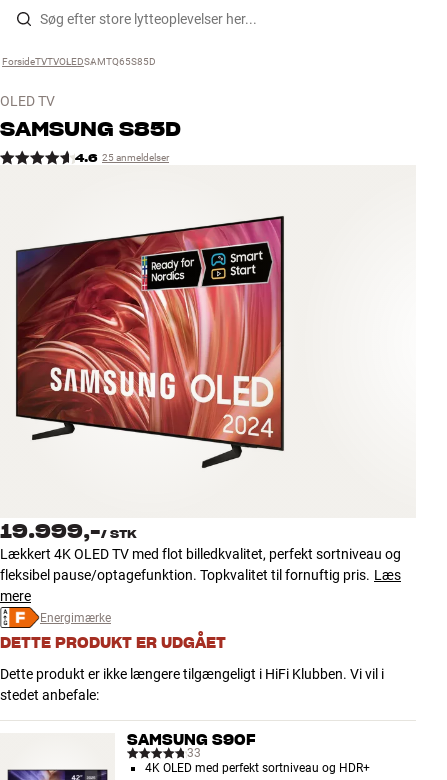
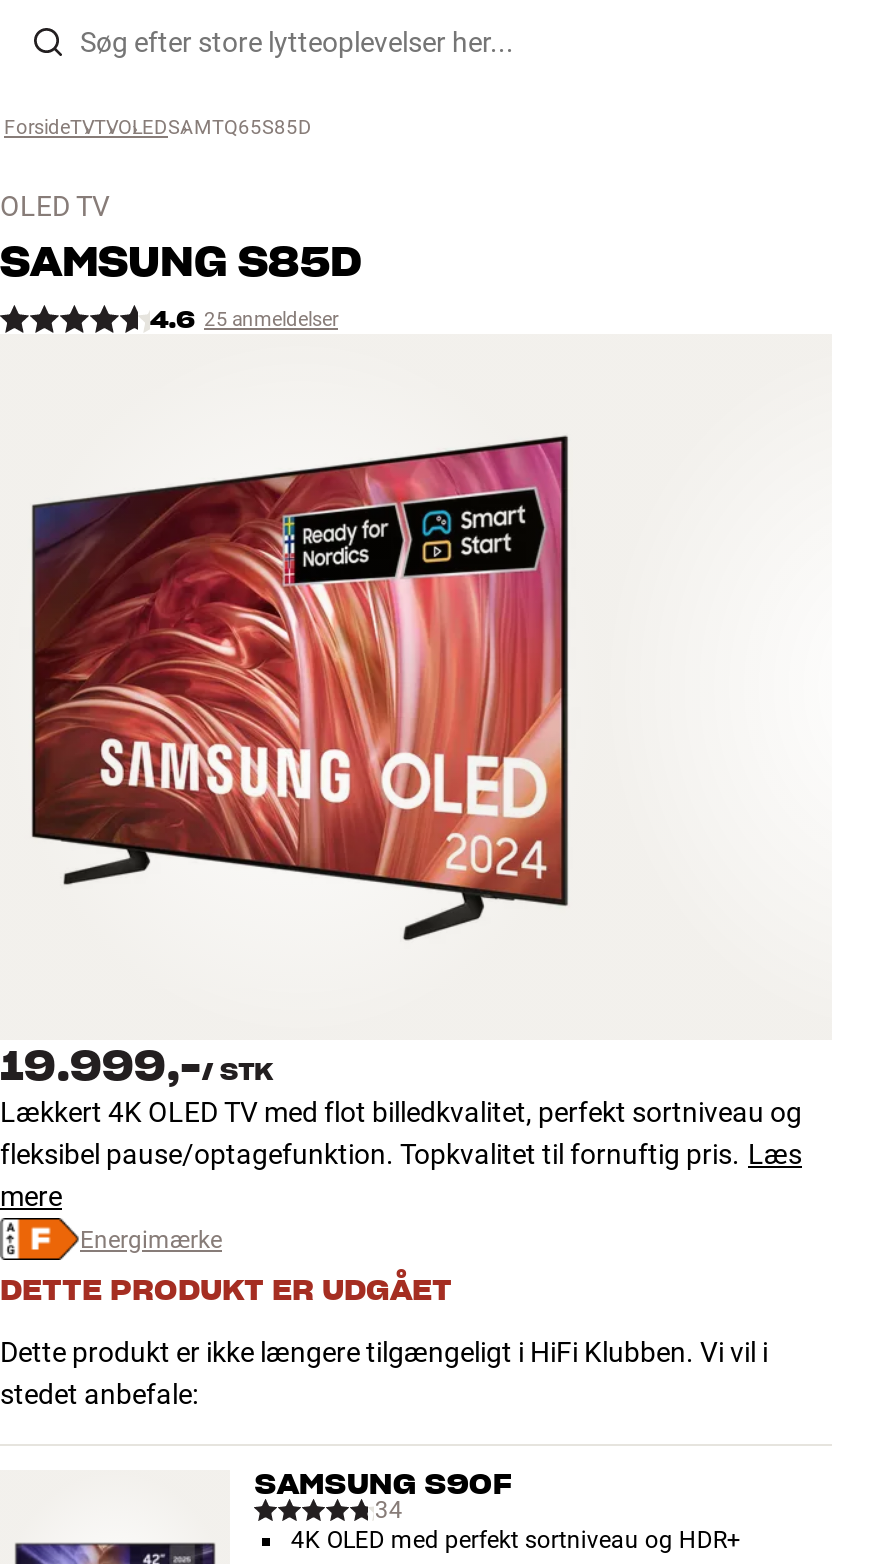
- 33
+ 34
